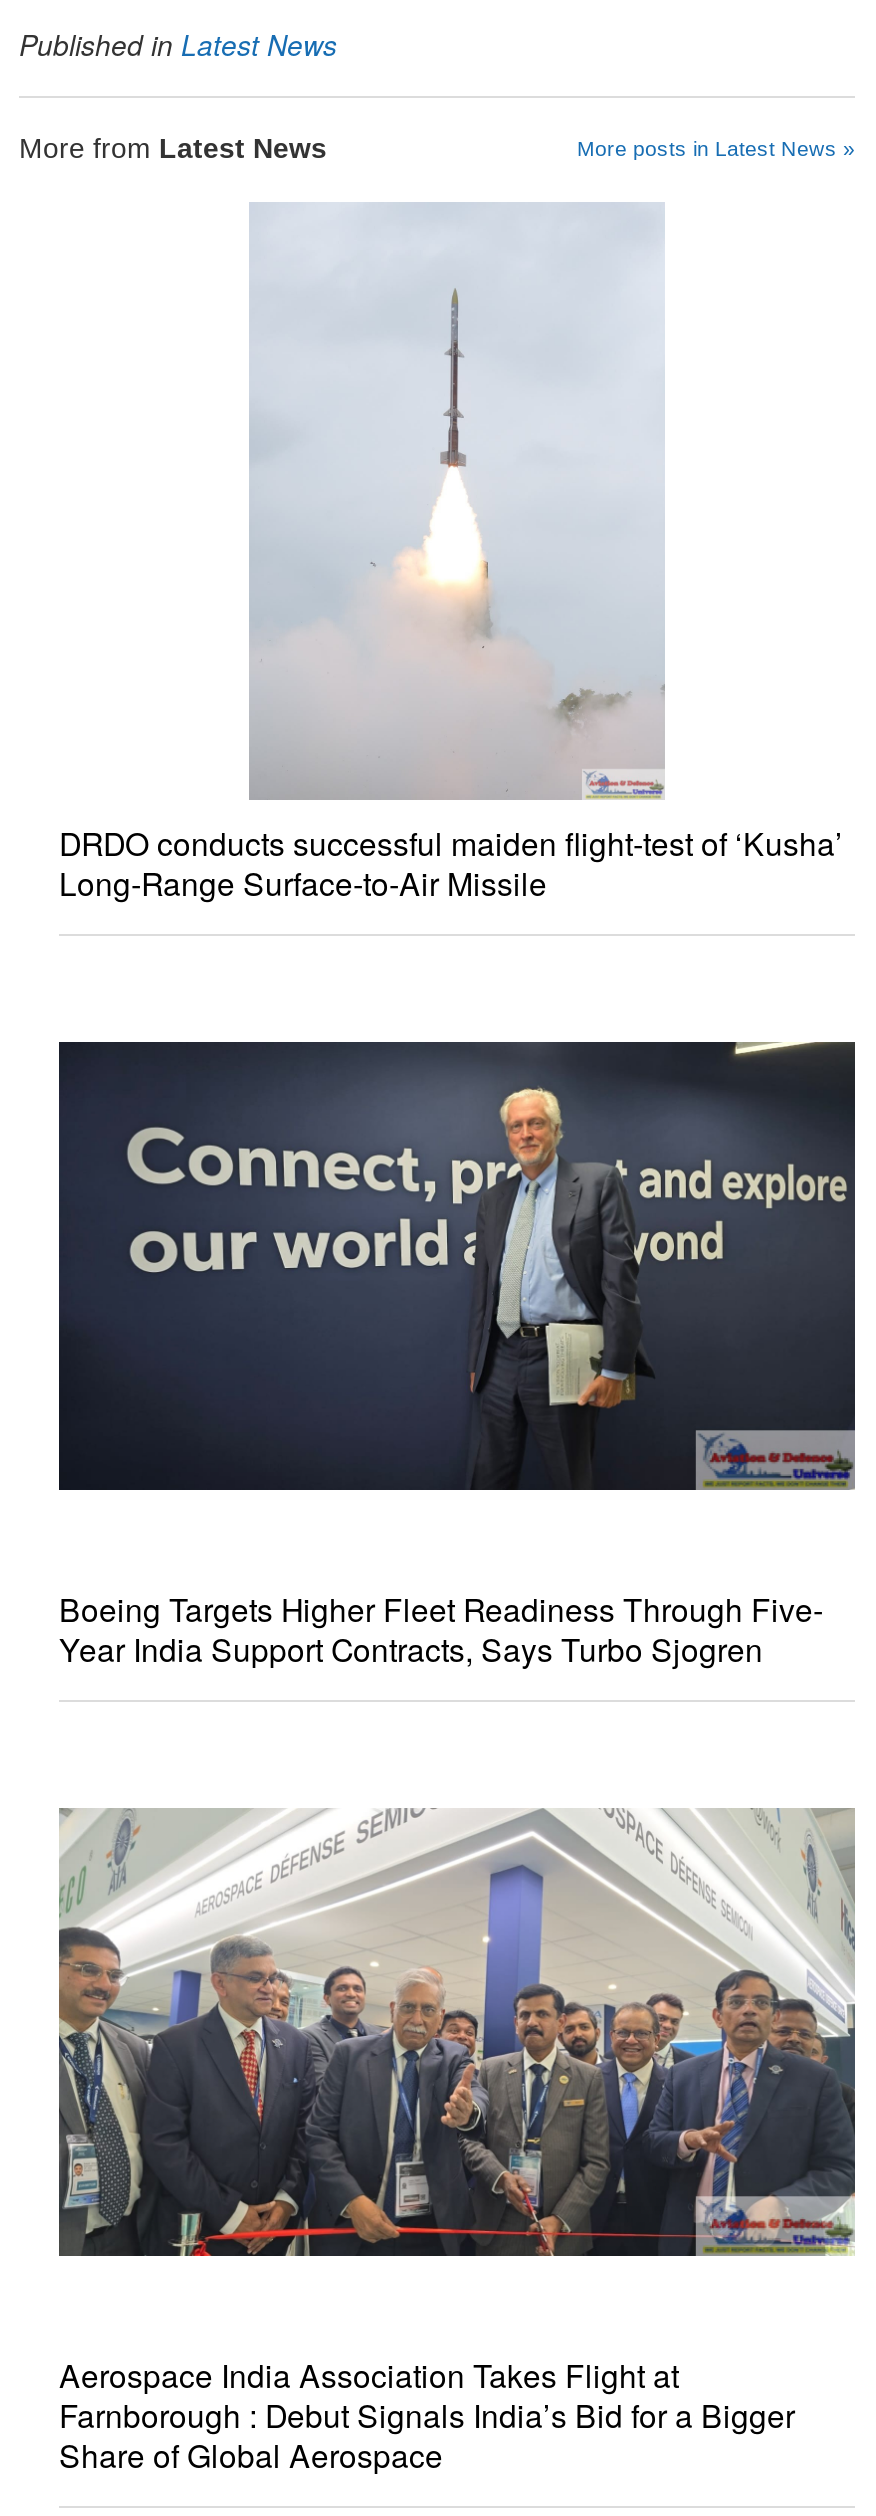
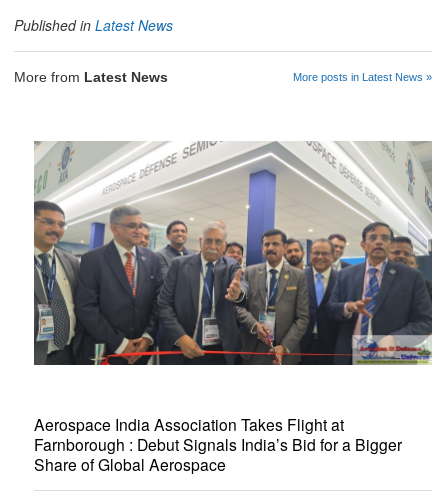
- [image]
- DRDO conducts successful maiden flight-test of ‘Kusha’
- Long-Range Surface-to-Air Missile

- [image]

- Boeing Targets Higher Fleet Readiness Through Five-
- Year India Support Contracts, Says Turbo Sjogren
